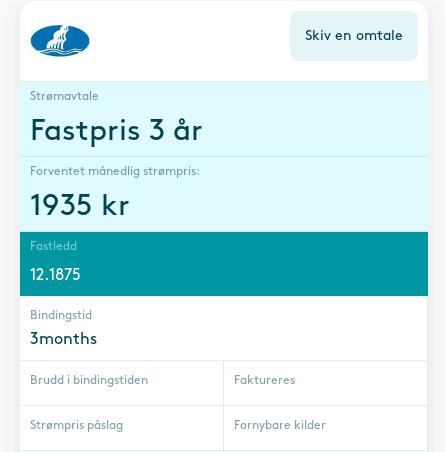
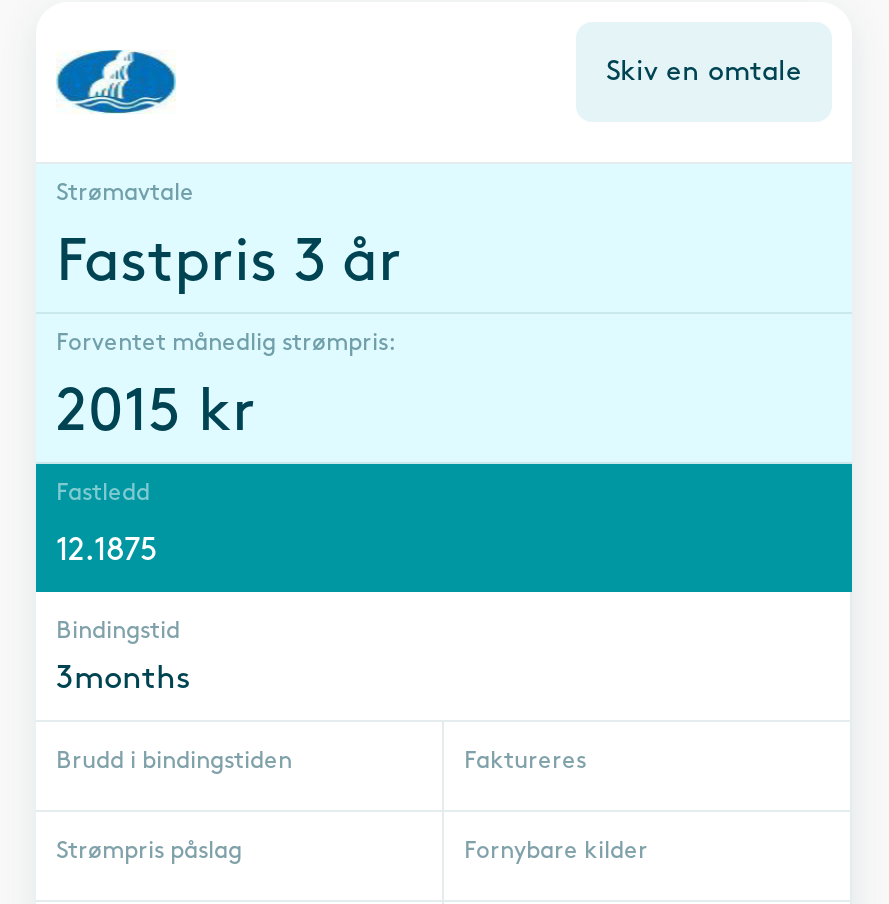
- 1935 kr
+ 2015 kr
